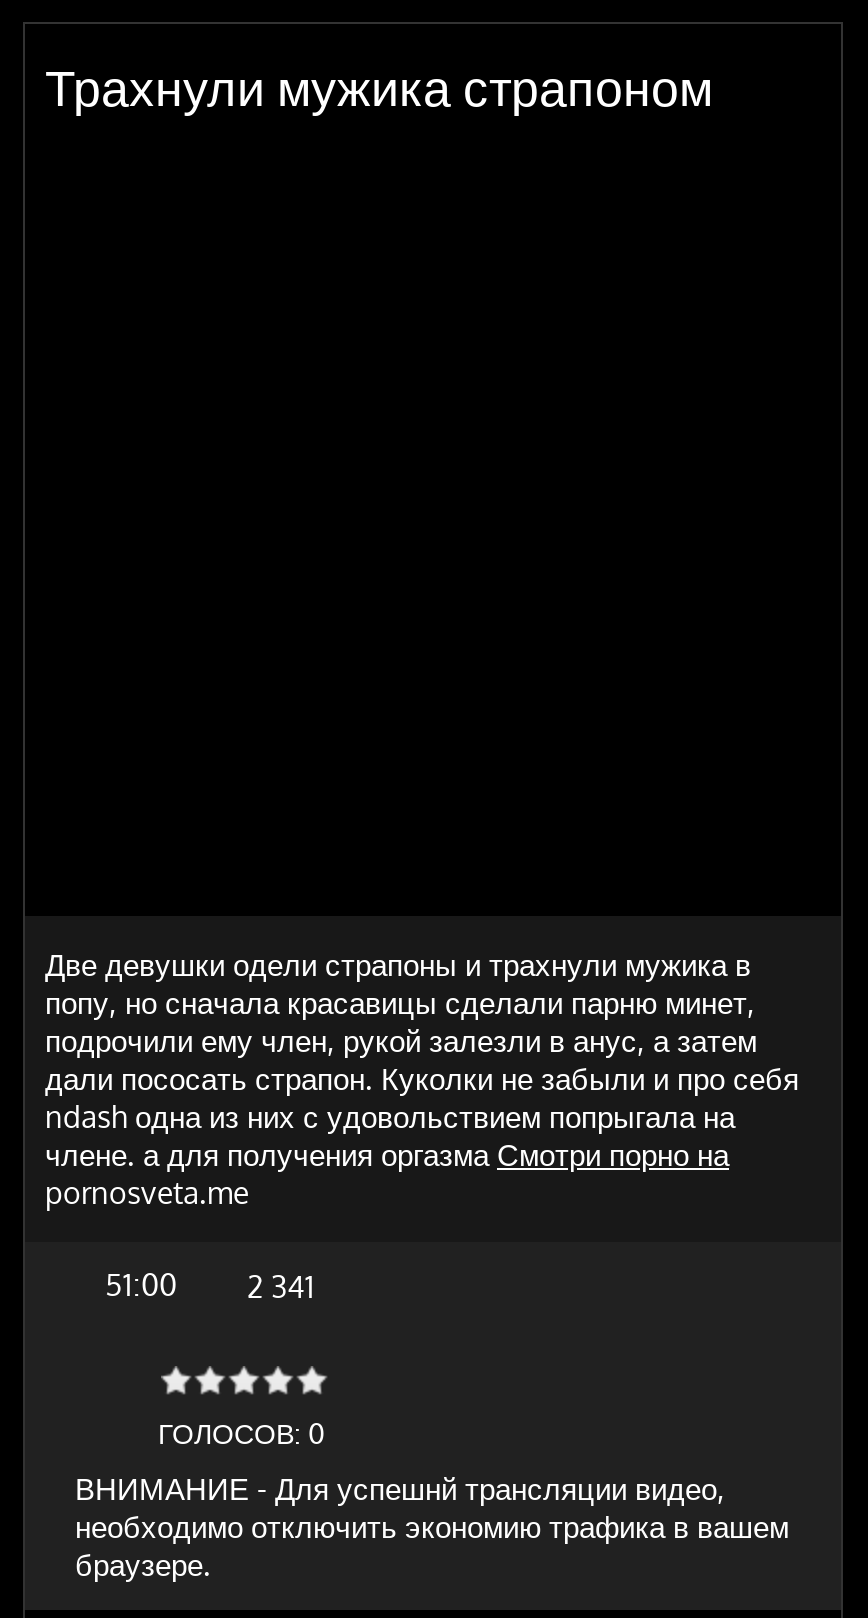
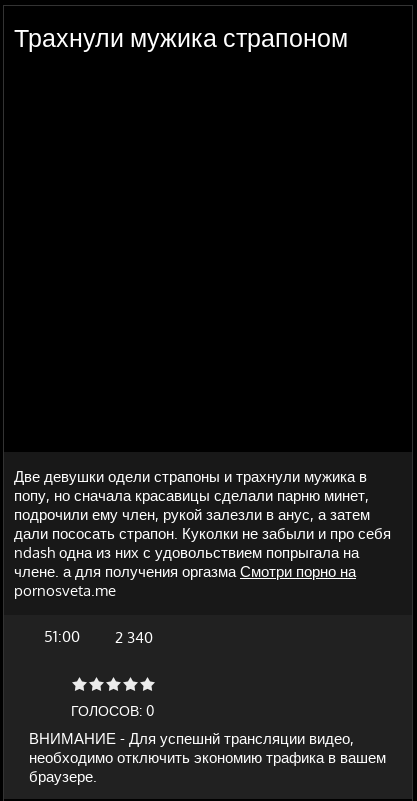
- 51:00 2 341
+ 51:00 2 340
